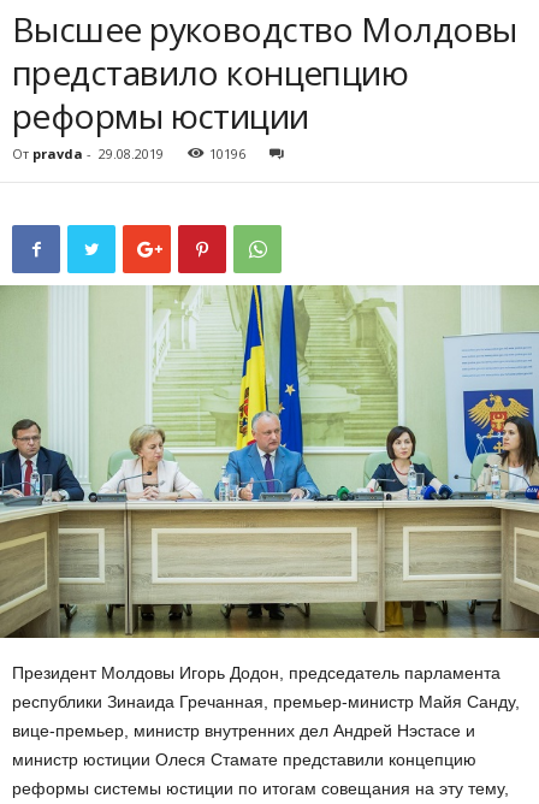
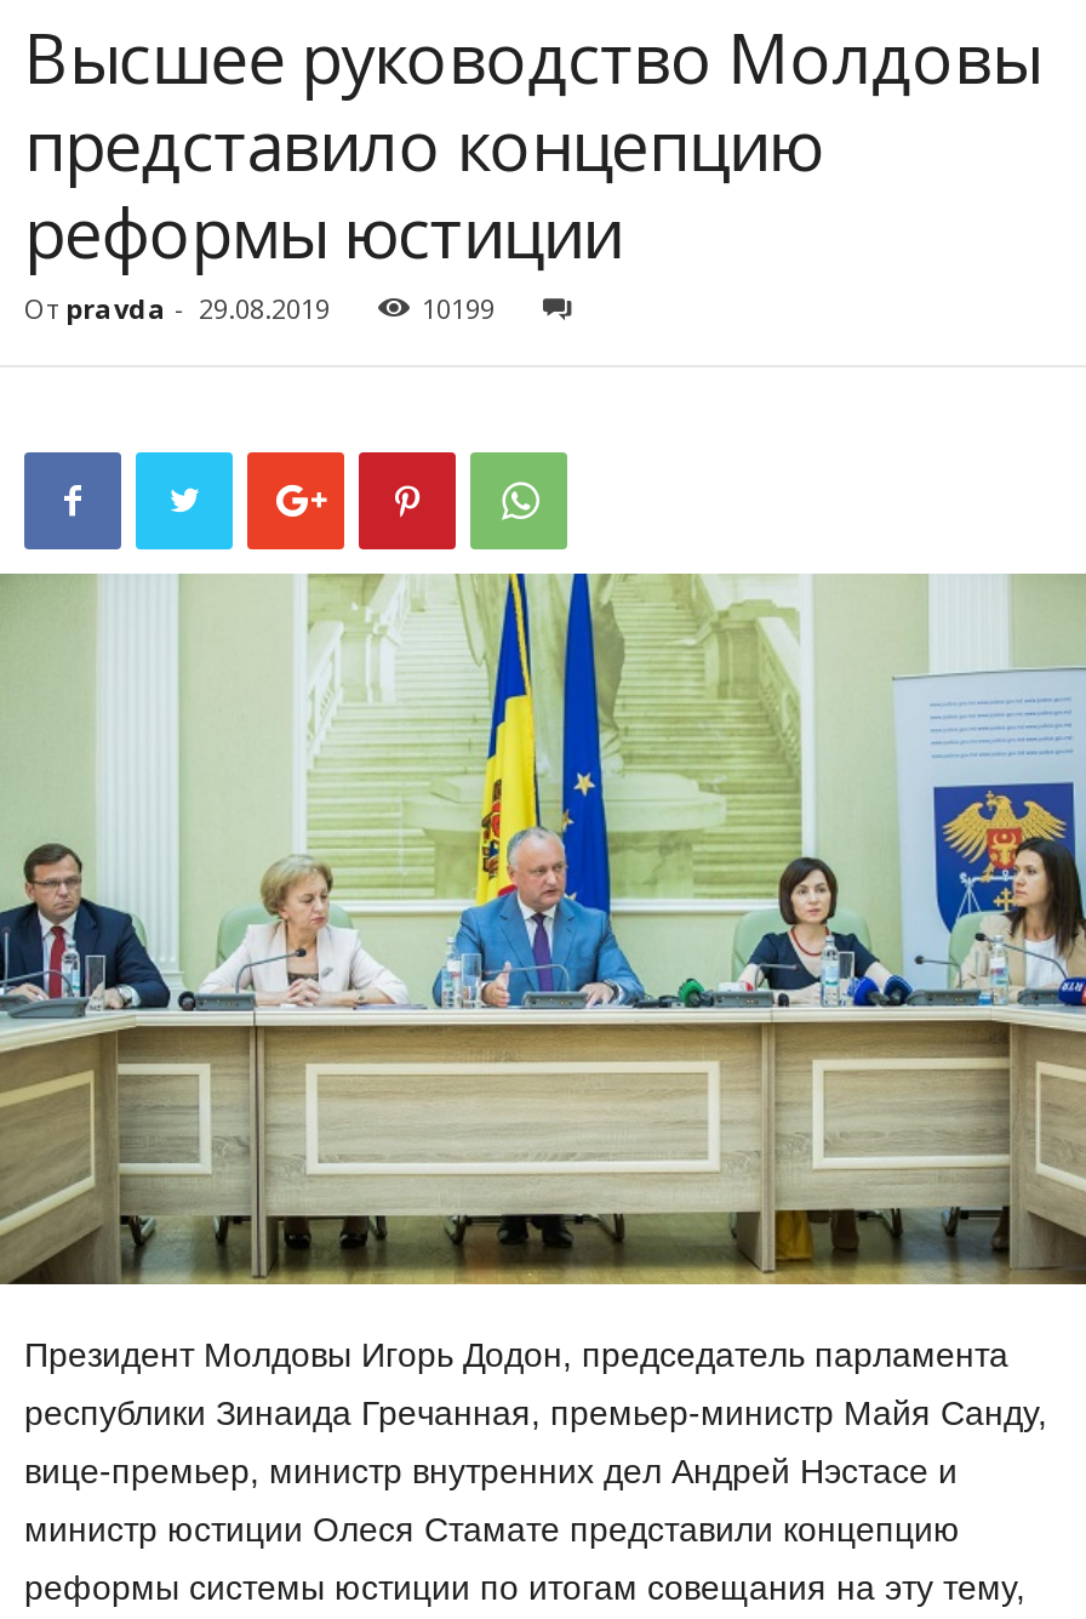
- 10196
+ 10199
